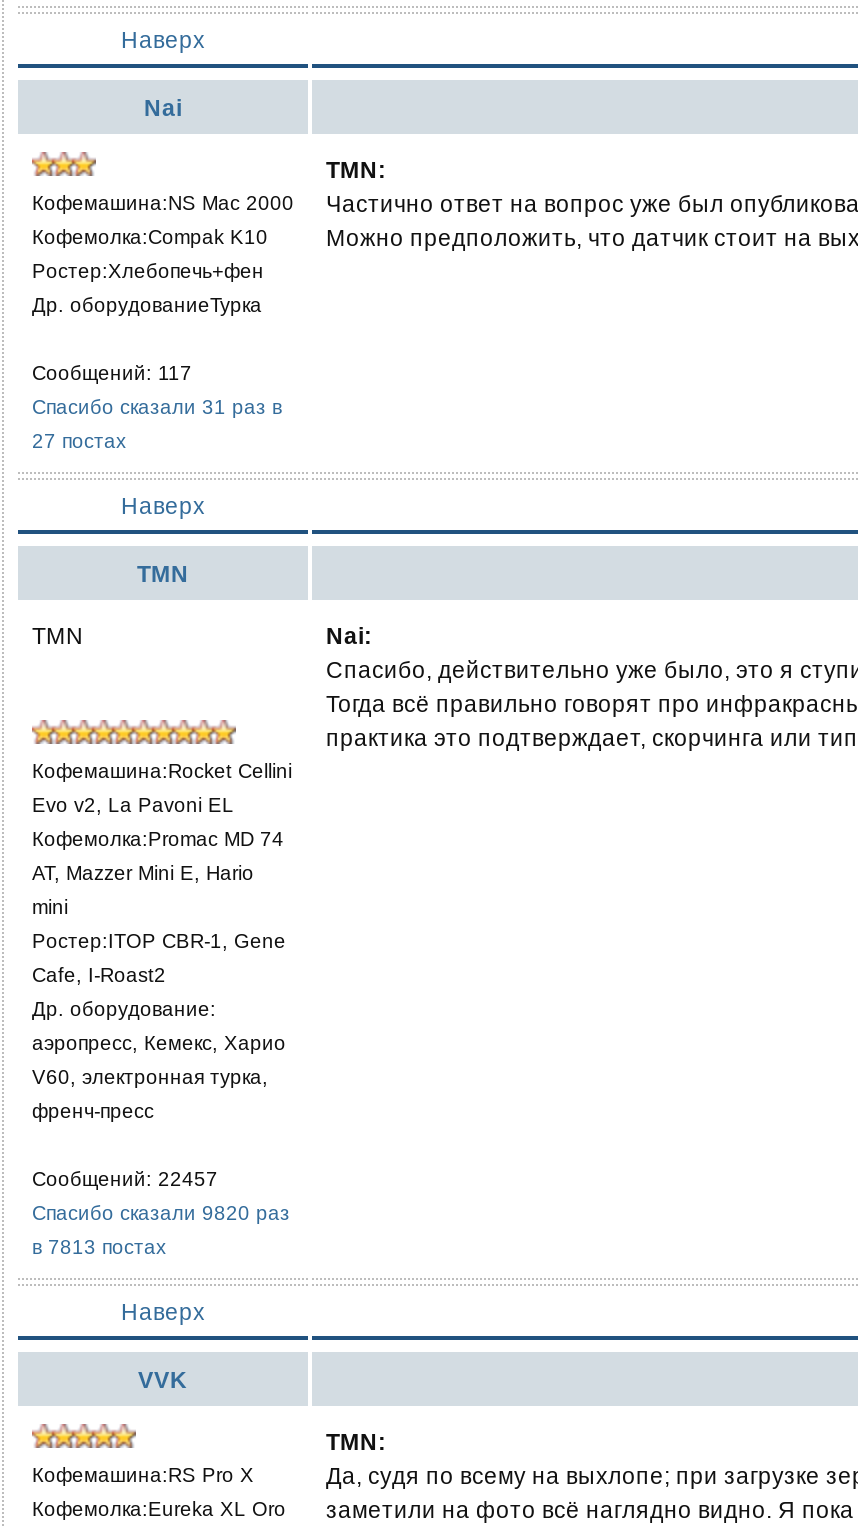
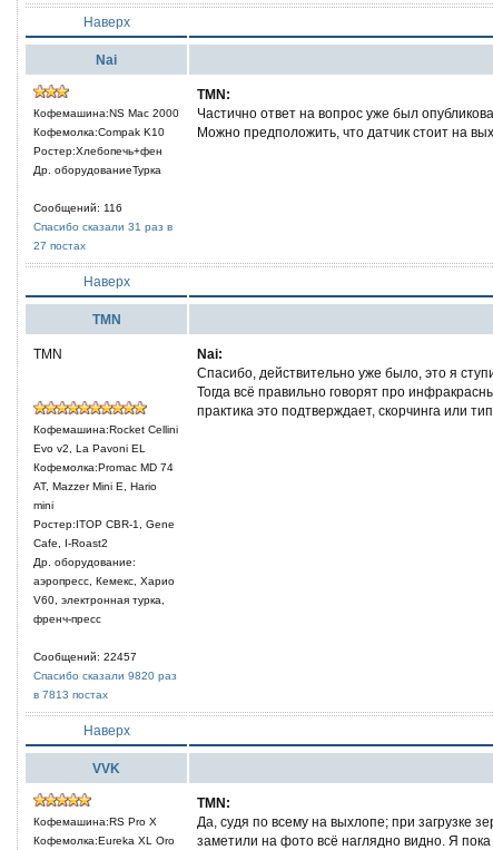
- Сообщений: 117
+ Сообщений: 116
